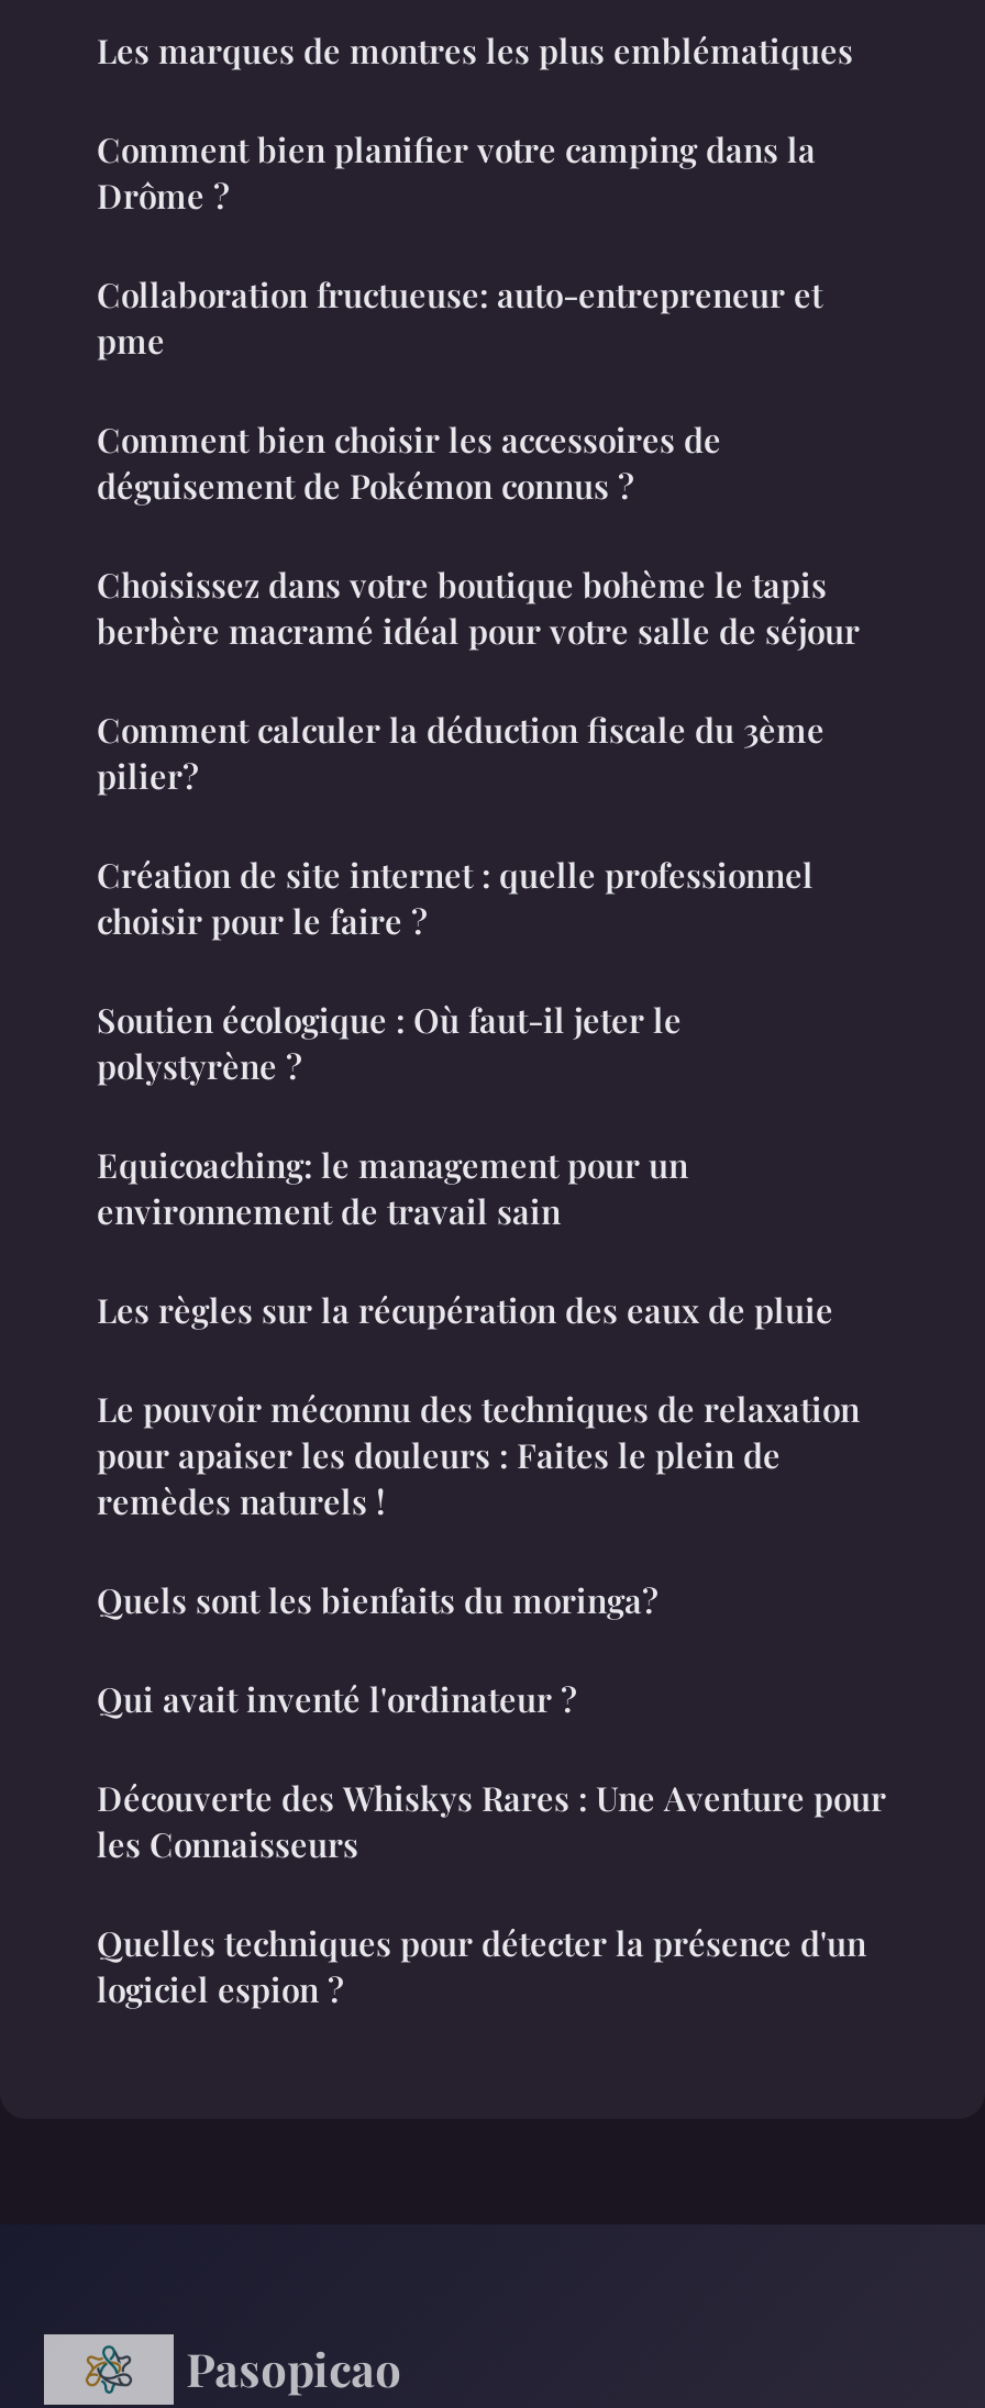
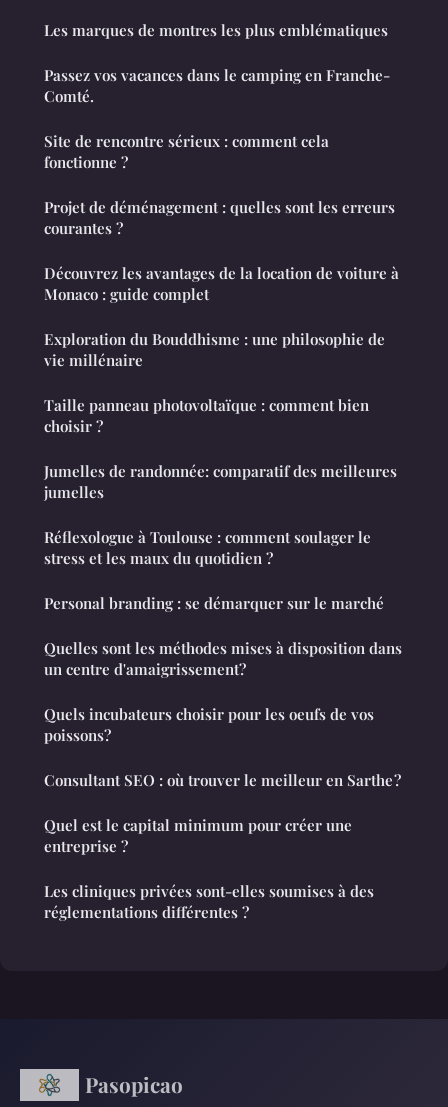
- Comment bien planifier votre camping dans la
- Drôme ?
+ Passez vos vacances dans le camping en Franche-
+ Comté.

- Collaboration fructueuse: auto-entrepreneur et
- pme
+ Site de rencontre sérieux : comment cela
+ fonctionne ?

- Comment bien choisir les accessoires de
- déguisement de Pokémon connus ?
+ Projet de déménagement : quelles sont les erreurs
+ courantes ?

- Choisissez dans votre boutique bohème le tapis
- berbère macramé idéal pour votre salle de séjour
+ Découvrez les avantages de la location de voiture à
+ Monaco : guide complet

- Comment calculer la déduction fiscale du 3ème
- pilier?
+ Exploration du Bouddhisme : une philosophie de
+ vie millénaire

- Création de site internet : quelle professionnel
- choisir pour le faire ?
+ Taille panneau photovoltaïque : comment bien
+ choisir ?

- Soutien écologique : Où faut-il jeter le
- polystyrène ?
+ Jumelles de randonnée: comparatif des meilleures
+ jumelles

- Equicoaching: le management pour un
- environnement de travail sain
+ Réflexologue à Toulouse : comment soulager le
+ stress et les maux du quotidien ?

- Les règles sur la récupération des eaux de pluie
+ Personal branding : se démarquer sur le marché

- Le pouvoir méconnu des techniques de relaxation
- pour apaiser les douleurs : Faites le plein de
- remèdes naturels !
+ Quelles sont les méthodes mises à disposition dans
+ un centre d'amaigrissement?

- Quels sont les bienfaits du moringa?
+ Quels incubateurs choisir pour les oeufs de vos
+ poissons?

- Qui avait inventé l'ordinateur ?
+ Consultant SEO : où trouver le meilleur en Sarthe ?

- Découverte des Whiskys Rares : Une Aventure pour
- les Connaisseurs
+ Quel est le capital minimum pour créer une
+ entreprise ?

- Quelles techniques pour détecter la présence d'un
- logiciel espion ?
+ Les cliniques privées sont-elles soumises à des
+ réglementations différentes ?
